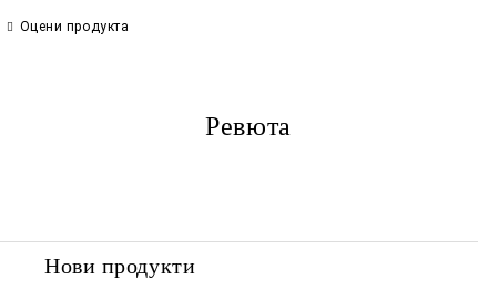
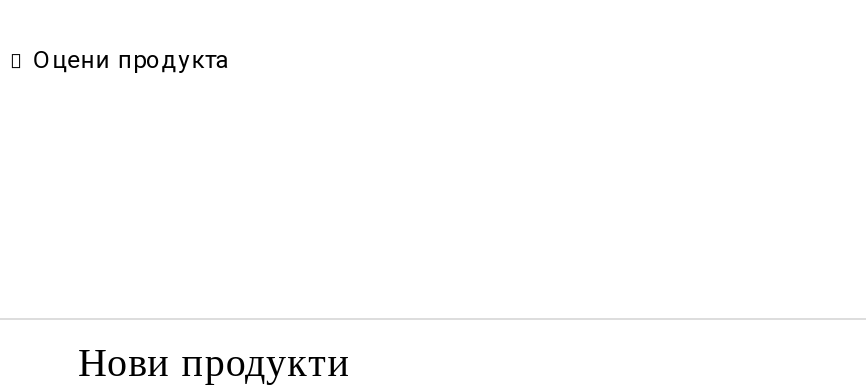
- Ревюта
